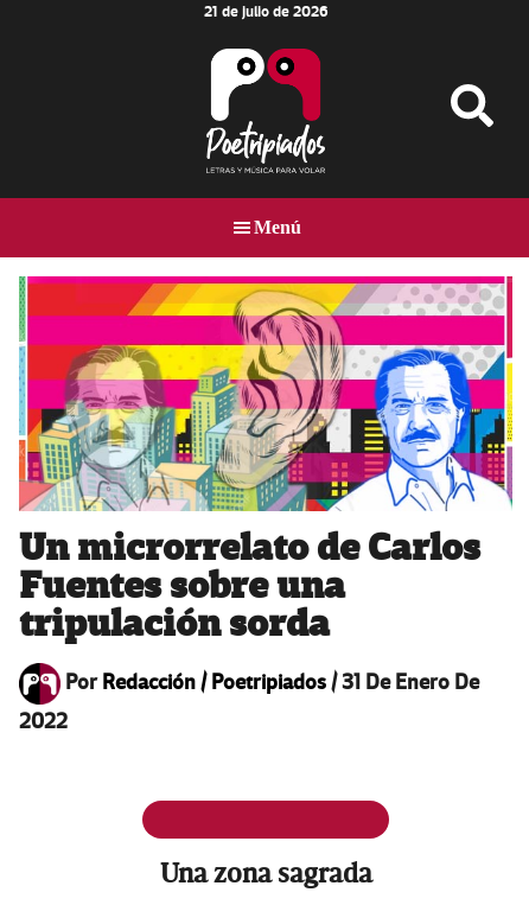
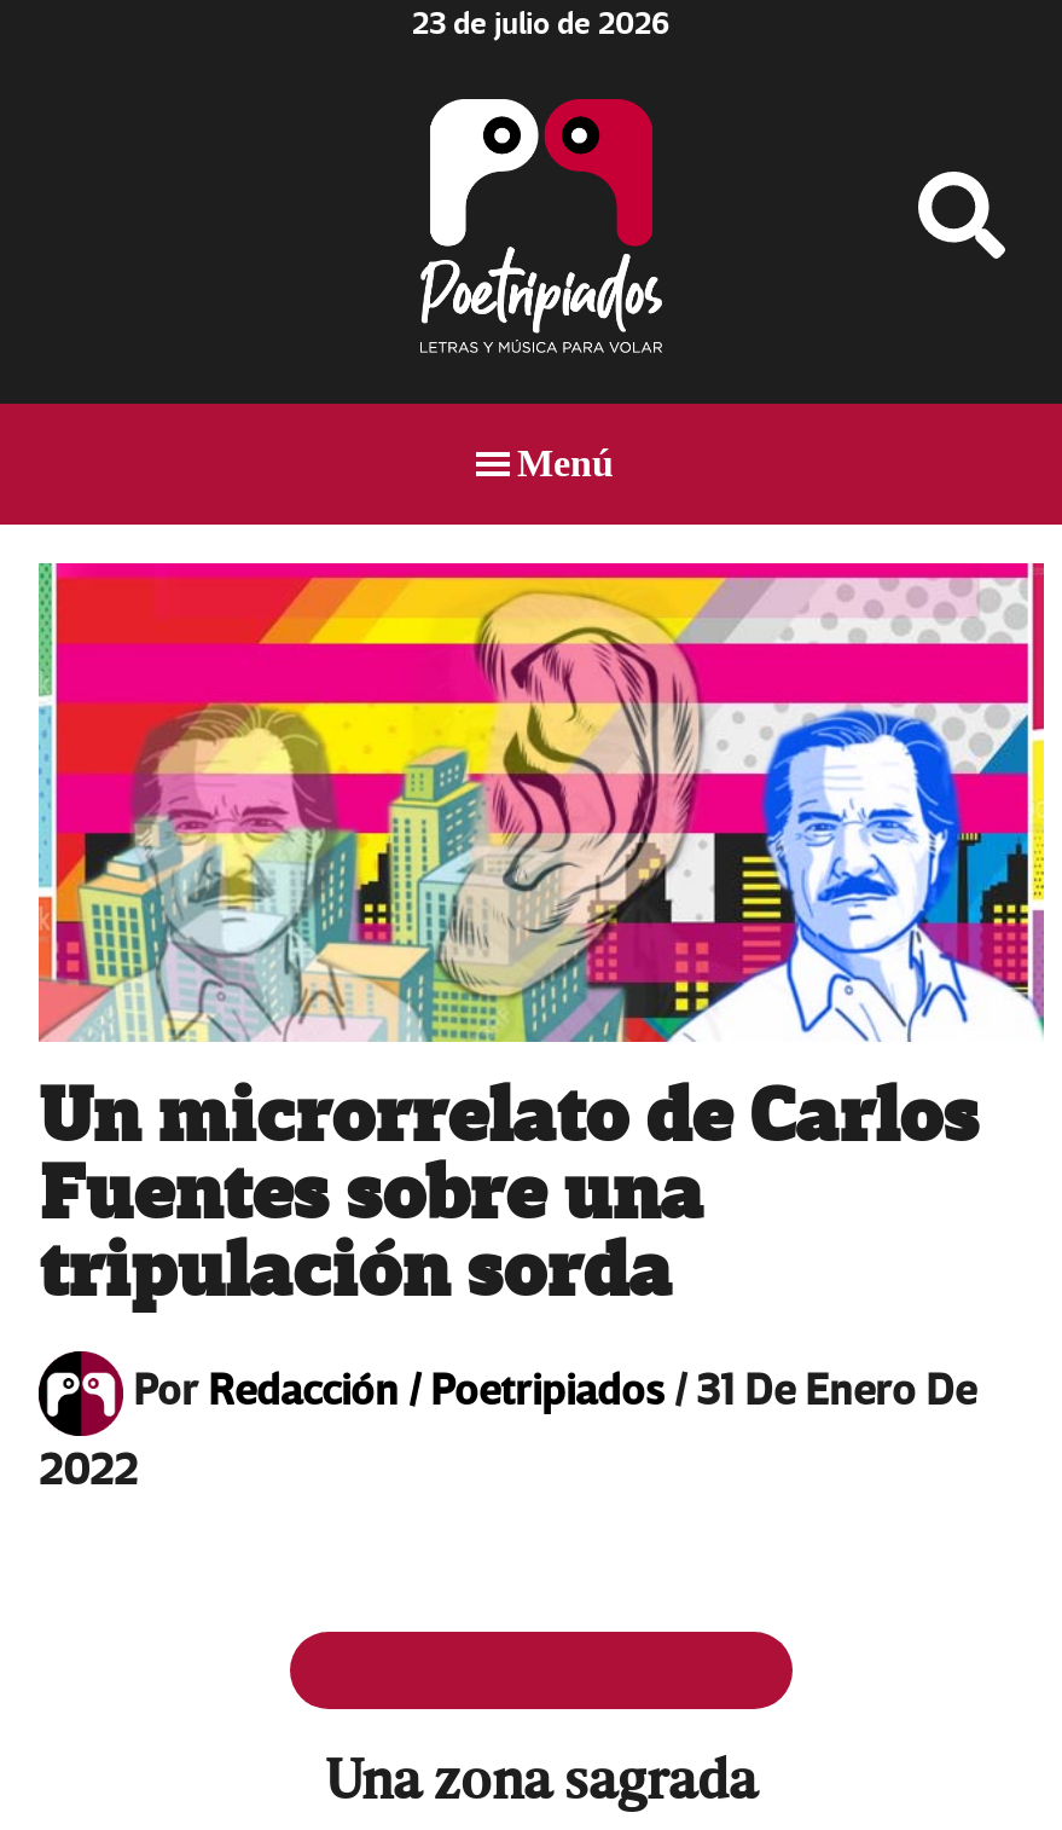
- 21 de julio de 2026
+ 23 de julio de 2026
